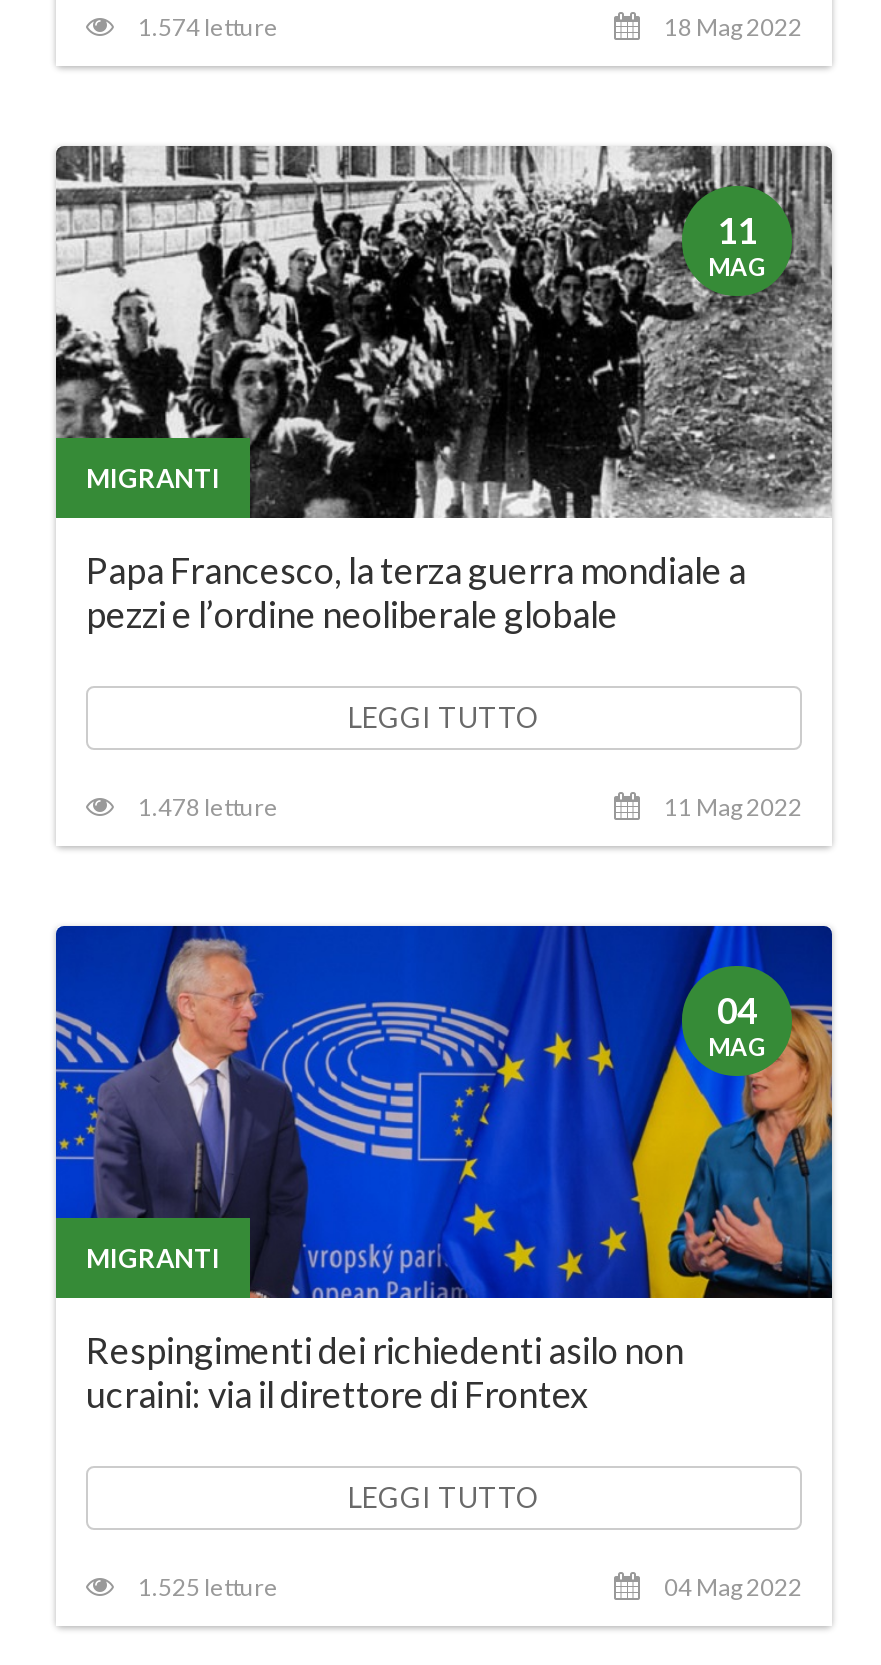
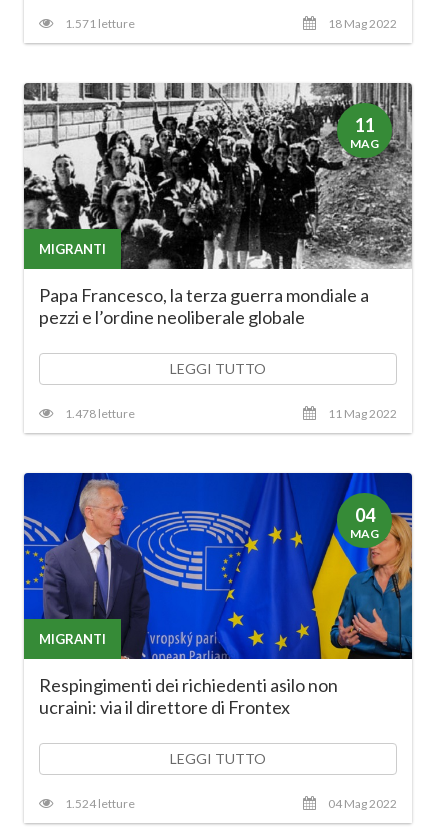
- 1.574 letture
+ 1.571 letture

- 1.525 letture
+ 1.524 letture
